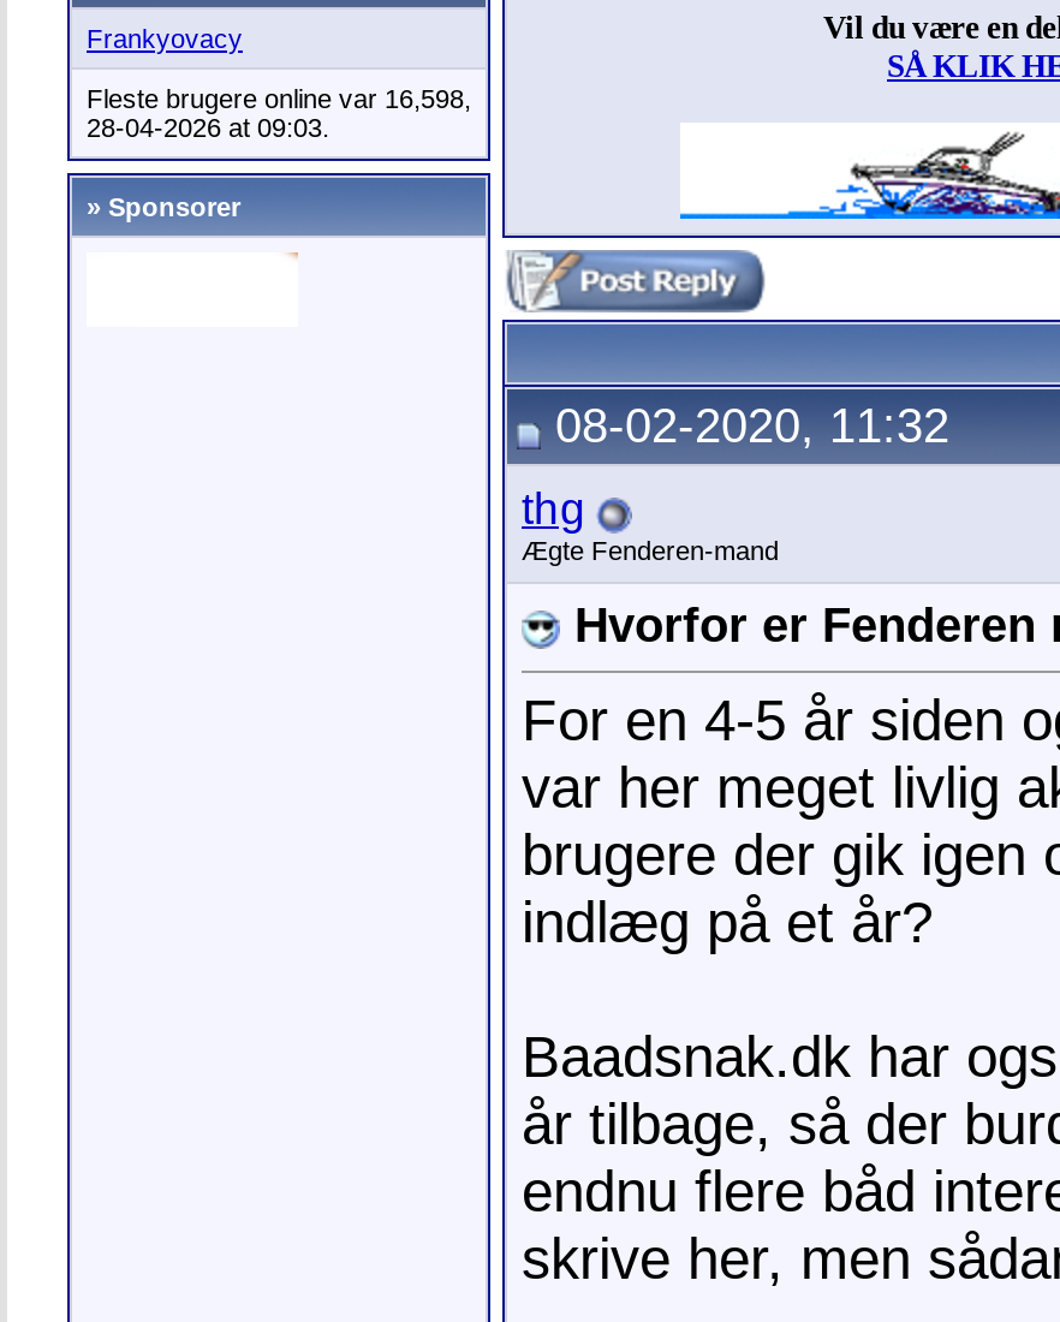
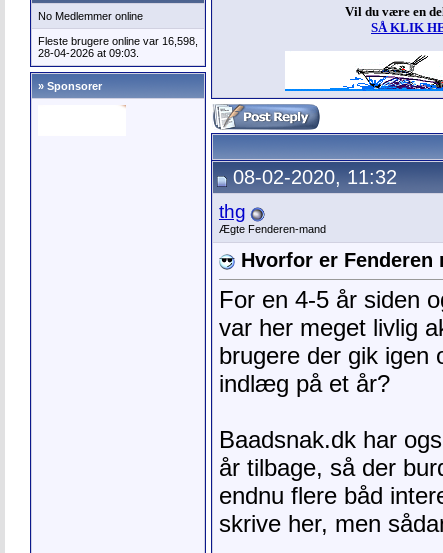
- Frankyovacy
+ No Medlemmer online
